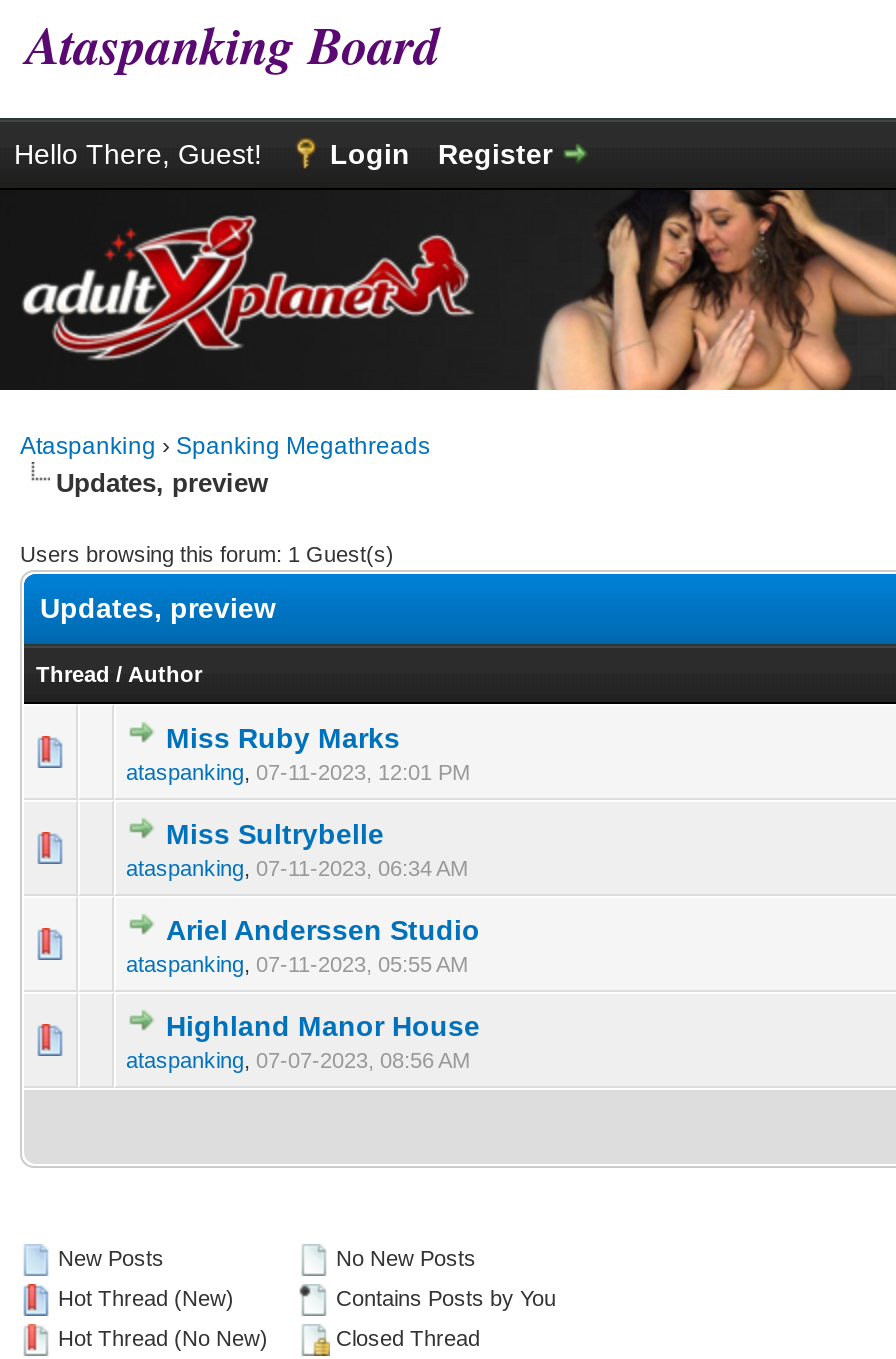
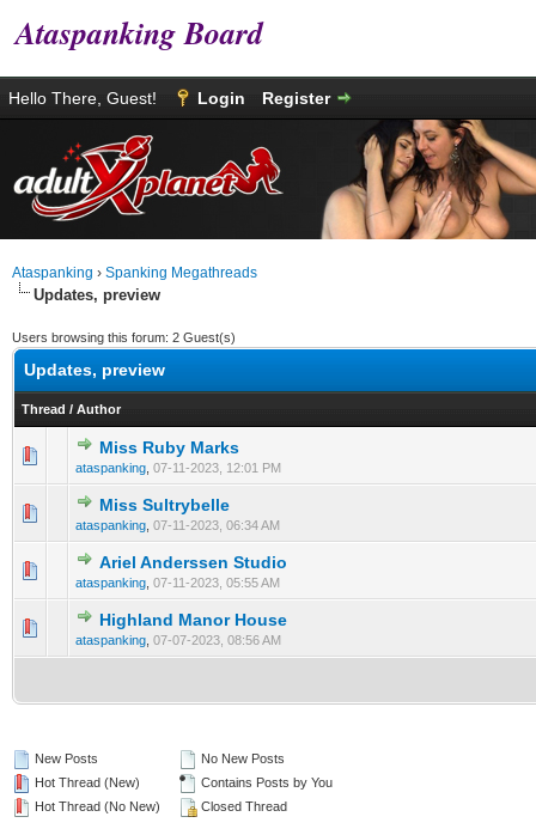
- Users browsing this forum: 1 Guest(s)
+ Users browsing this forum: 2 Guest(s)
